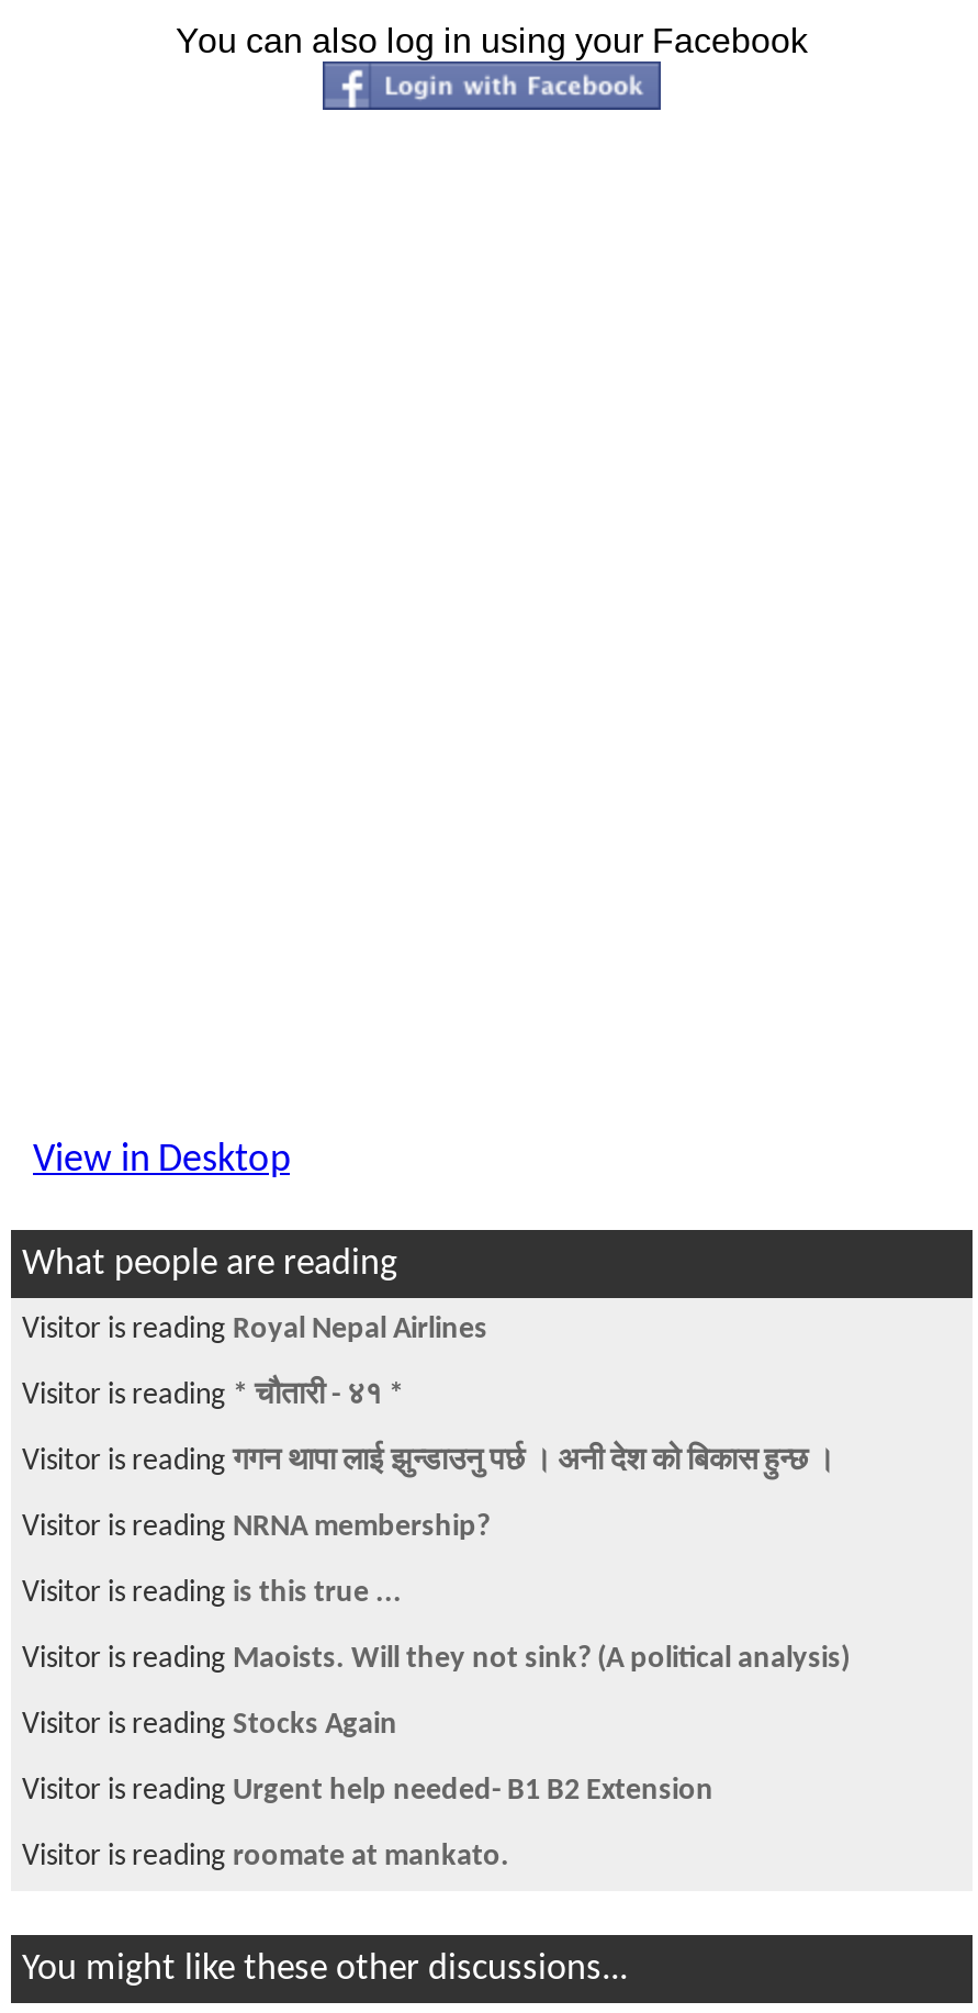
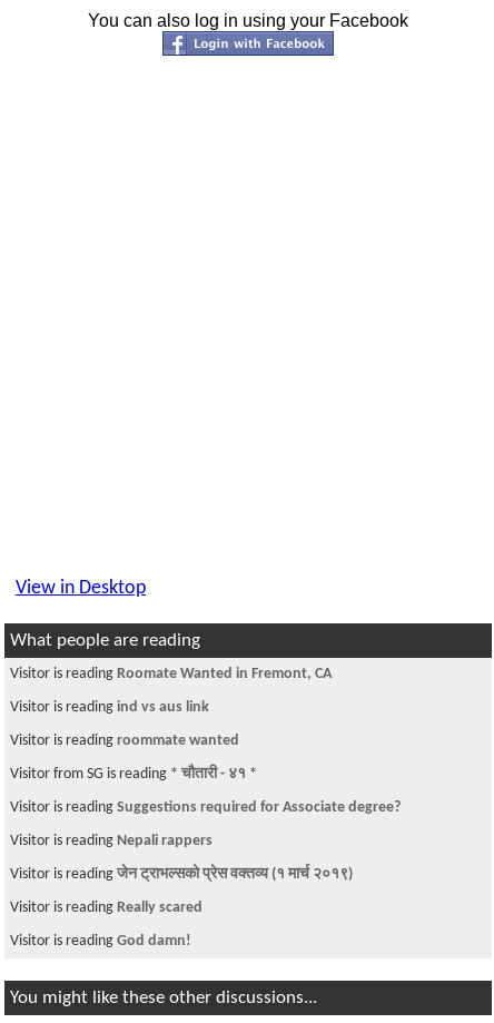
- Visitor is reading Royal Nepal Airlines
+ Visitor is reading Roomate Wanted in Fremont, CA

- Visitor is reading * चौतारी - ४१ *
+ Visitor is reading ind vs aus link

- Visitor is reading गगन थापा लाई झुन्डाउनु पर्छ । अनी देश को बिकास हुन्छ ।
+ Visitor is reading roommate wanted

- Visitor is reading NRNA membership?
+ Visitor from SG is reading * चौतारी - ४१ *

- Visitor is reading is this true ...
+ Visitor is reading Suggestions required for Associate degree?

- Visitor is reading Maoists. Will they not sink? (A political analysis)
+ Visitor is reading Nepali rappers

- Visitor is reading Stocks Again
+ Visitor is reading जेन ट्राभल्सको प्रेस वक्तव्य (१ मार्च २०१९)

- Visitor is reading Urgent help needed- B1 B2 Extension
+ Visitor is reading Really scared

- Visitor is reading roomate at mankato.
+ Visitor is reading God damn!
